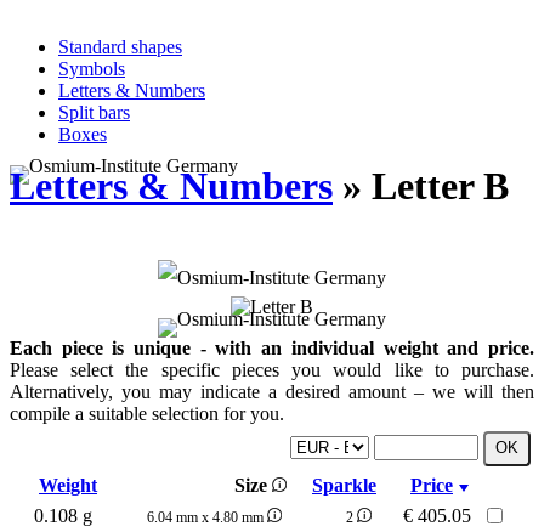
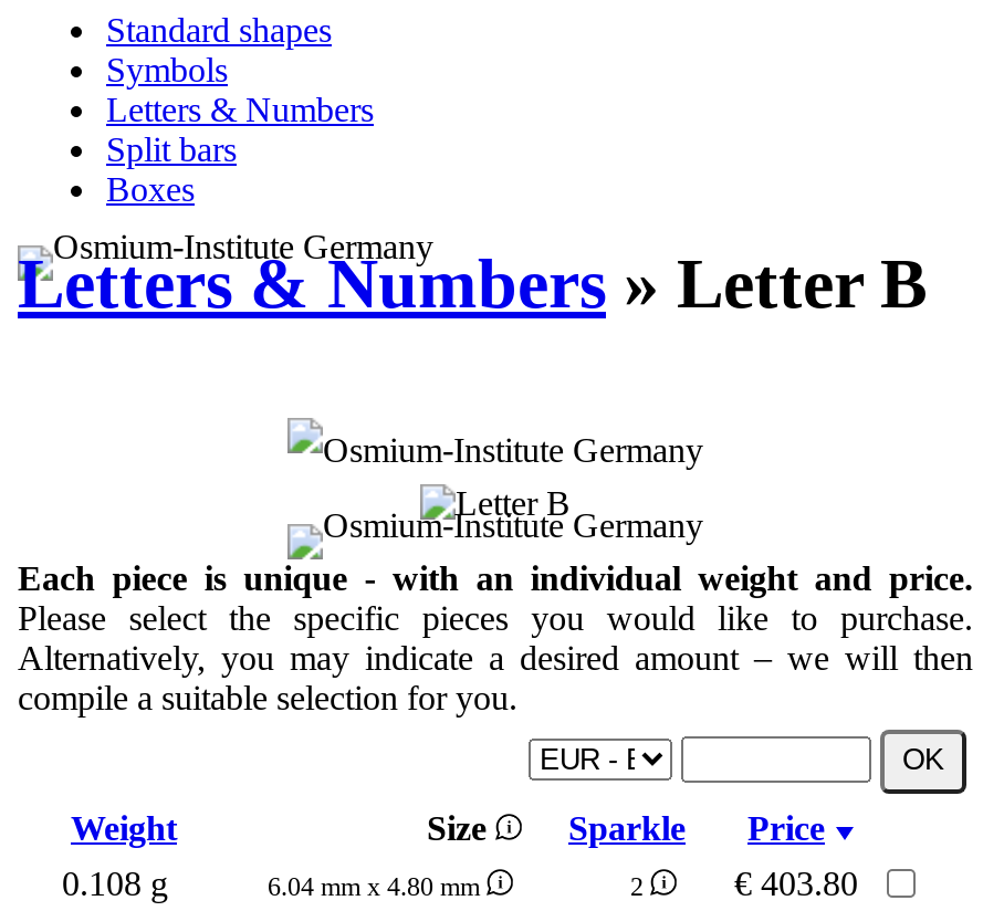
- €405.05
+ €403.80
